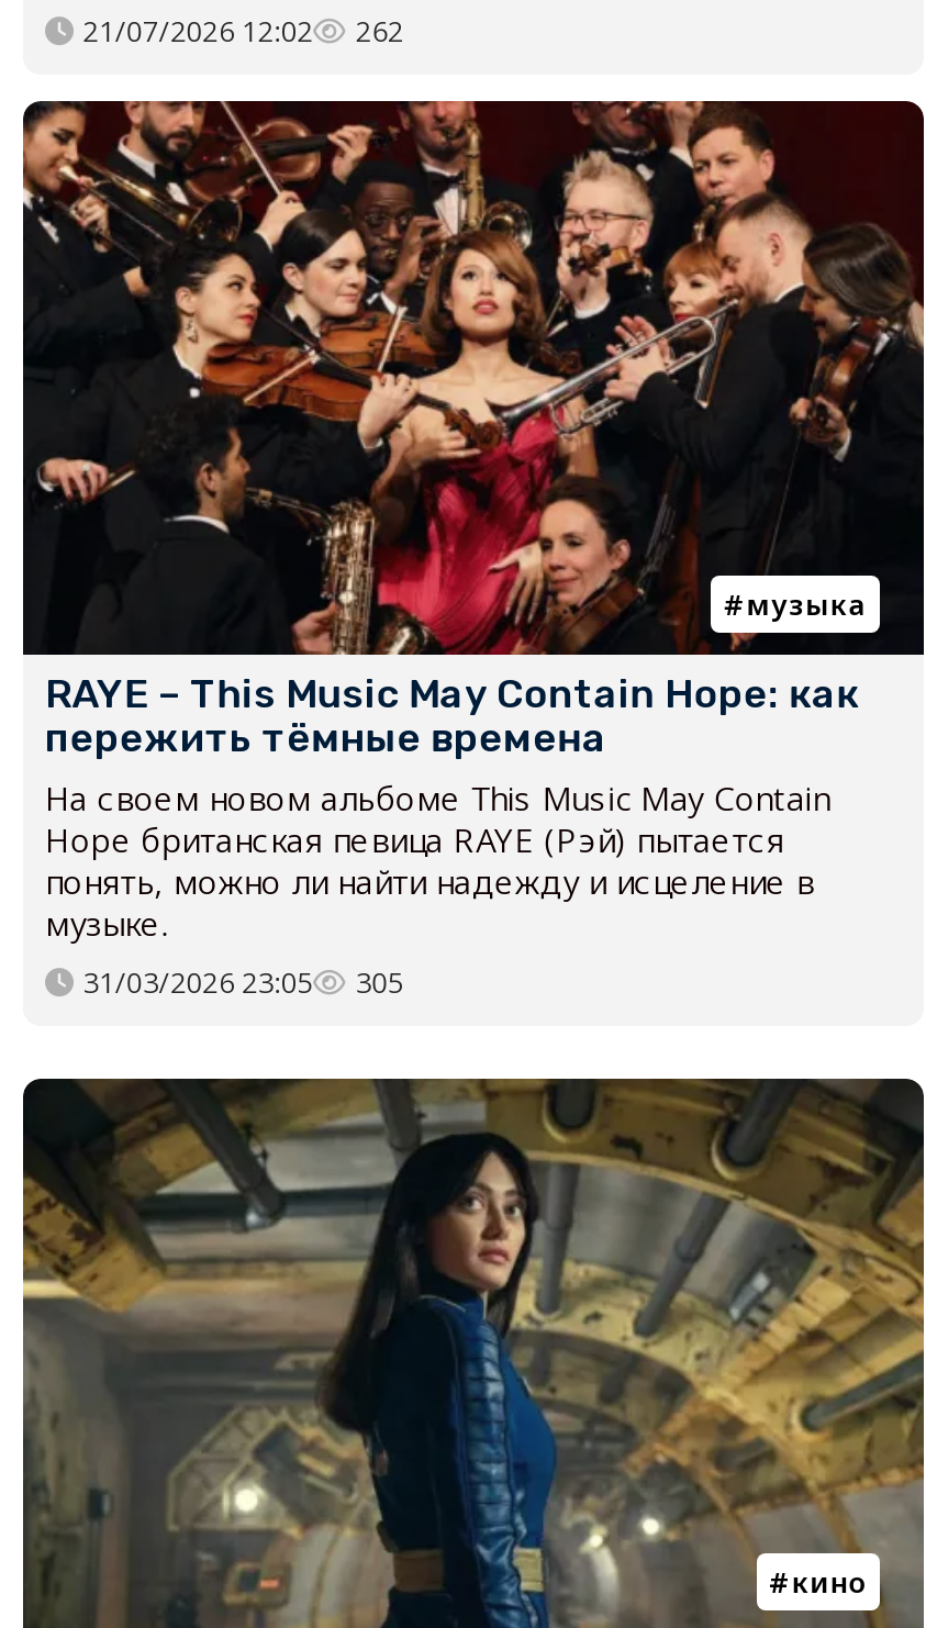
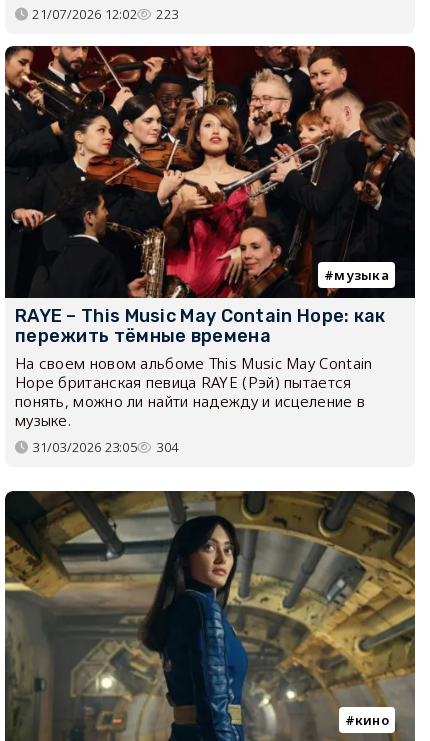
- 21/07/2026 12:02 262
+ 21/07/2026 12:02 223

- 31/03/2026 23:05 305
+ 31/03/2026 23:05 304
